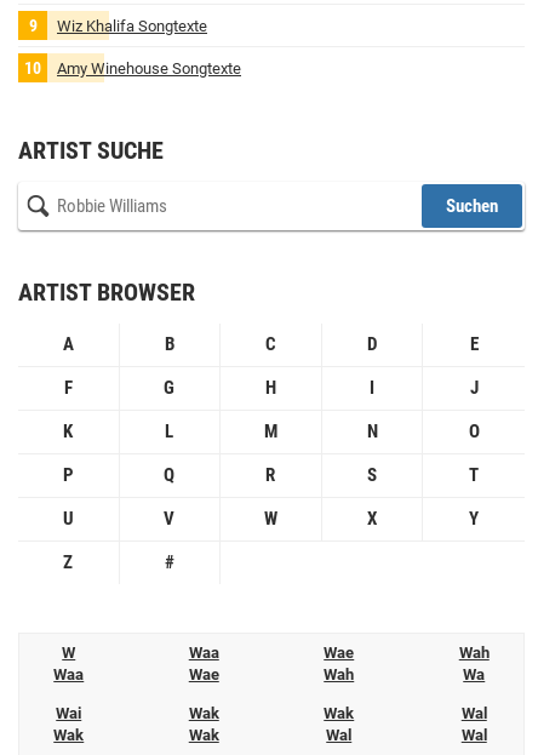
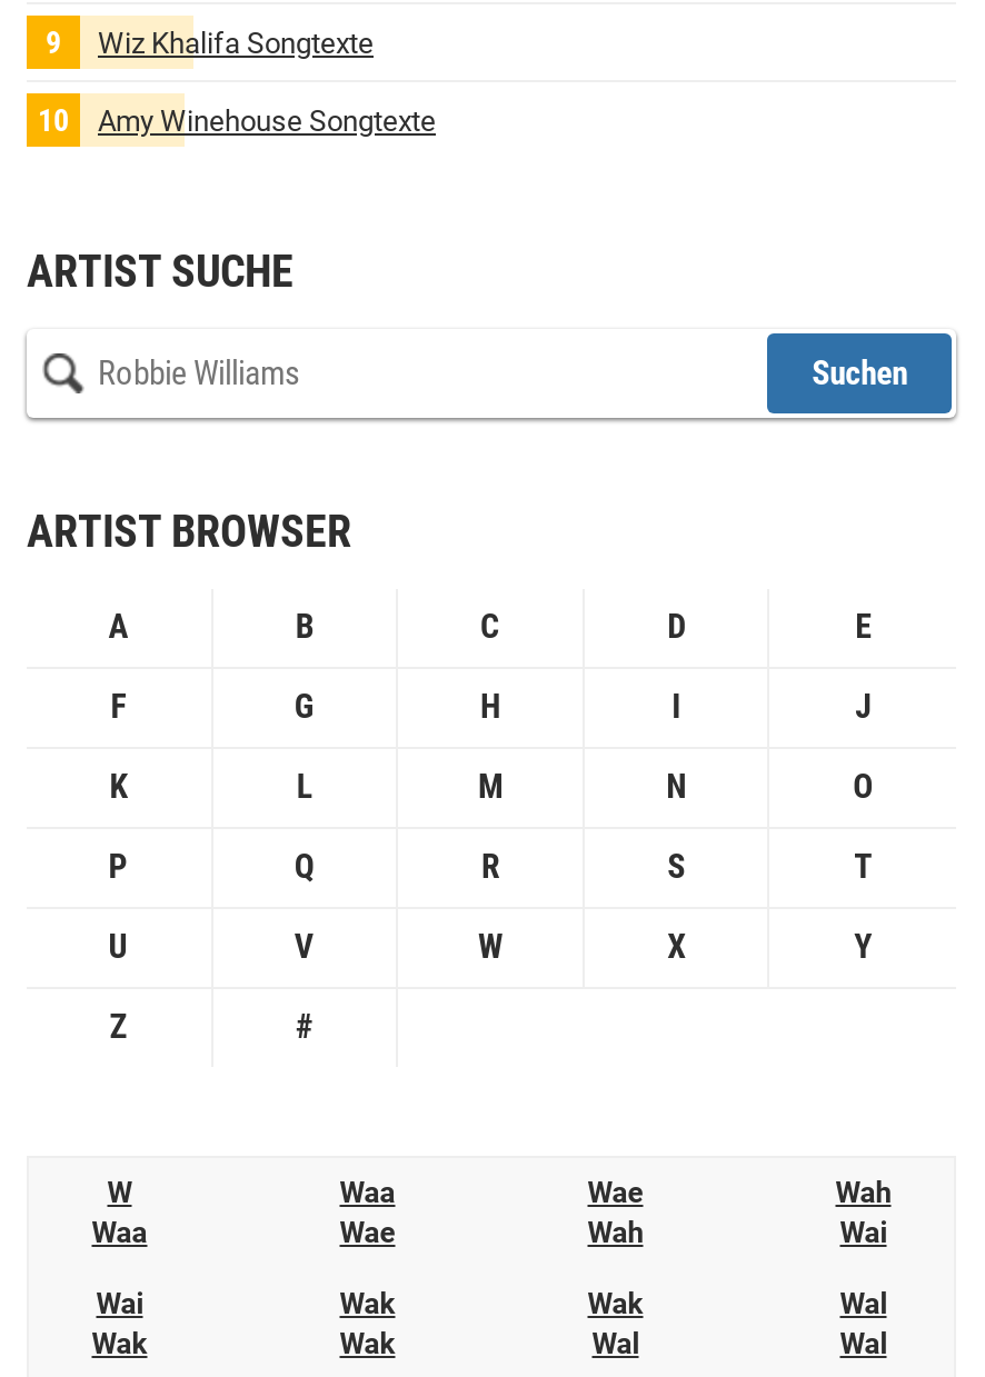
- Wa
+ Wai
